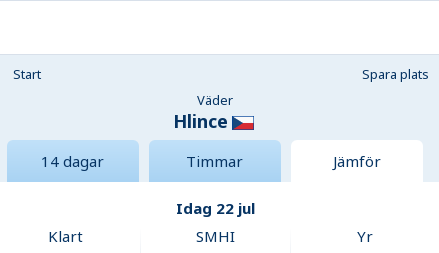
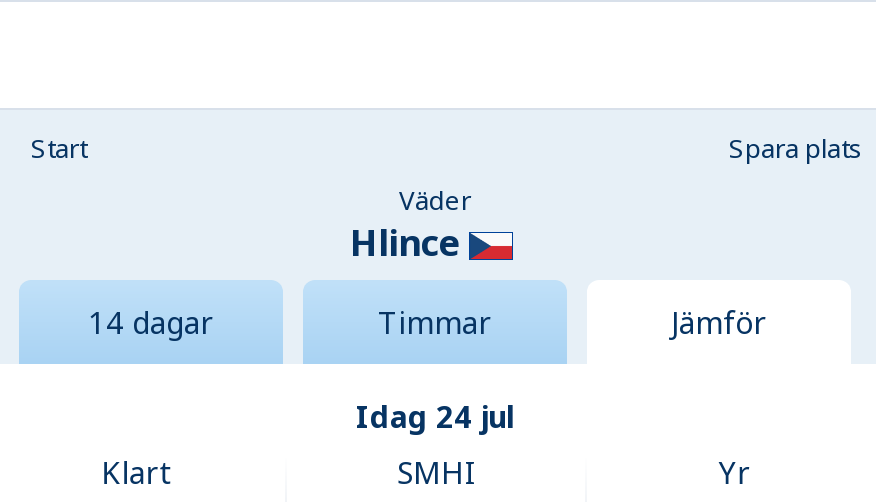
- Idag 22 jul
+ Idag 24 jul
